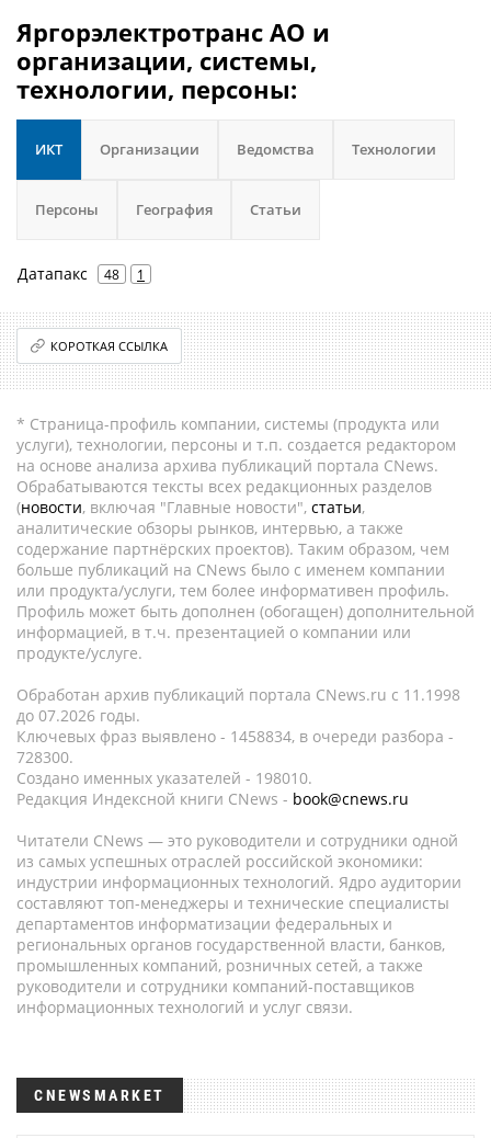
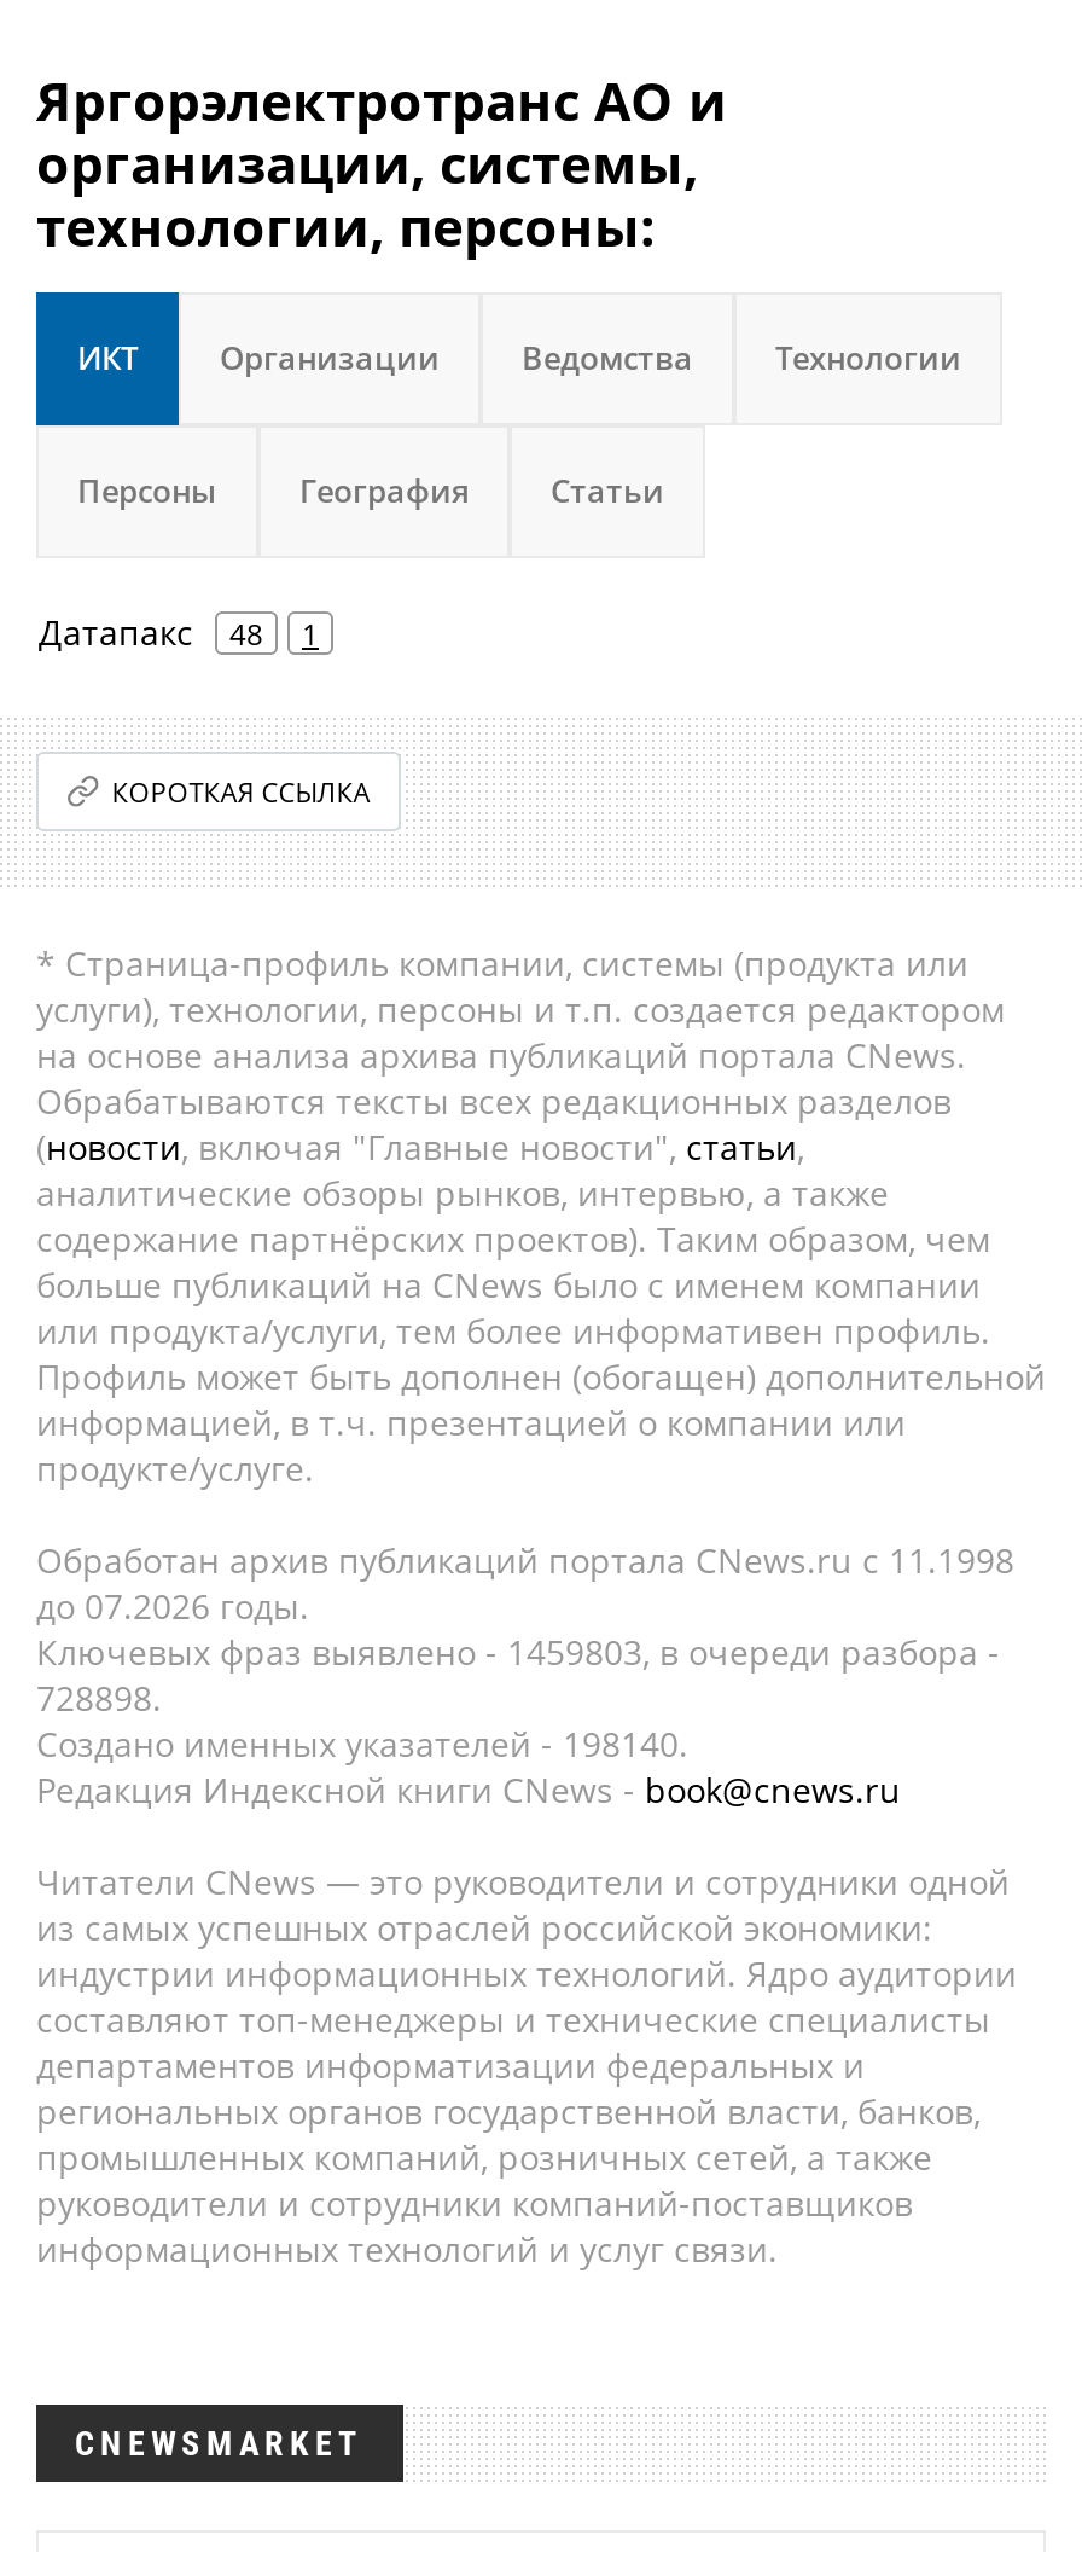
- Ключевых фраз выявлено - 1458834, в очереди разбора -
+ Ключевых фраз выявлено - 1459803, в очереди разбора -

- 728300.
+ 728898.

- Создано именных указателей - 198010.
+ Создано именных указателей - 198140.
